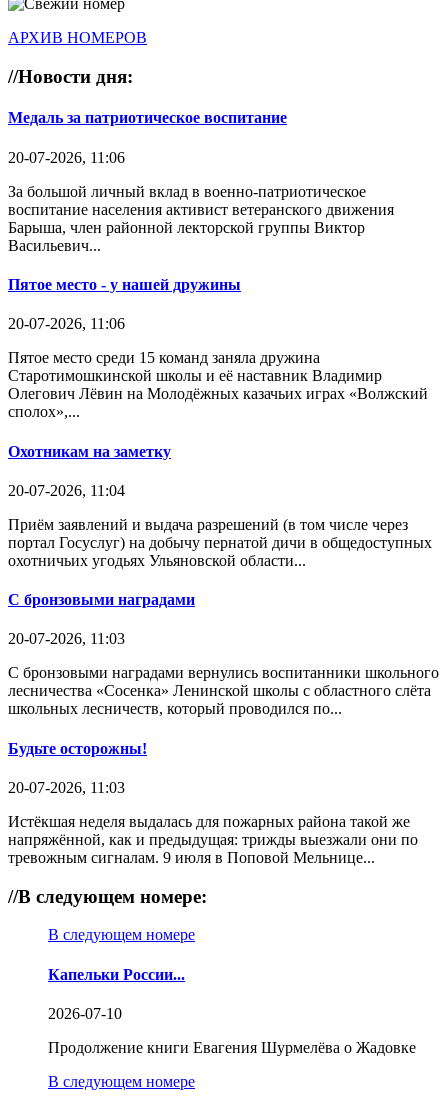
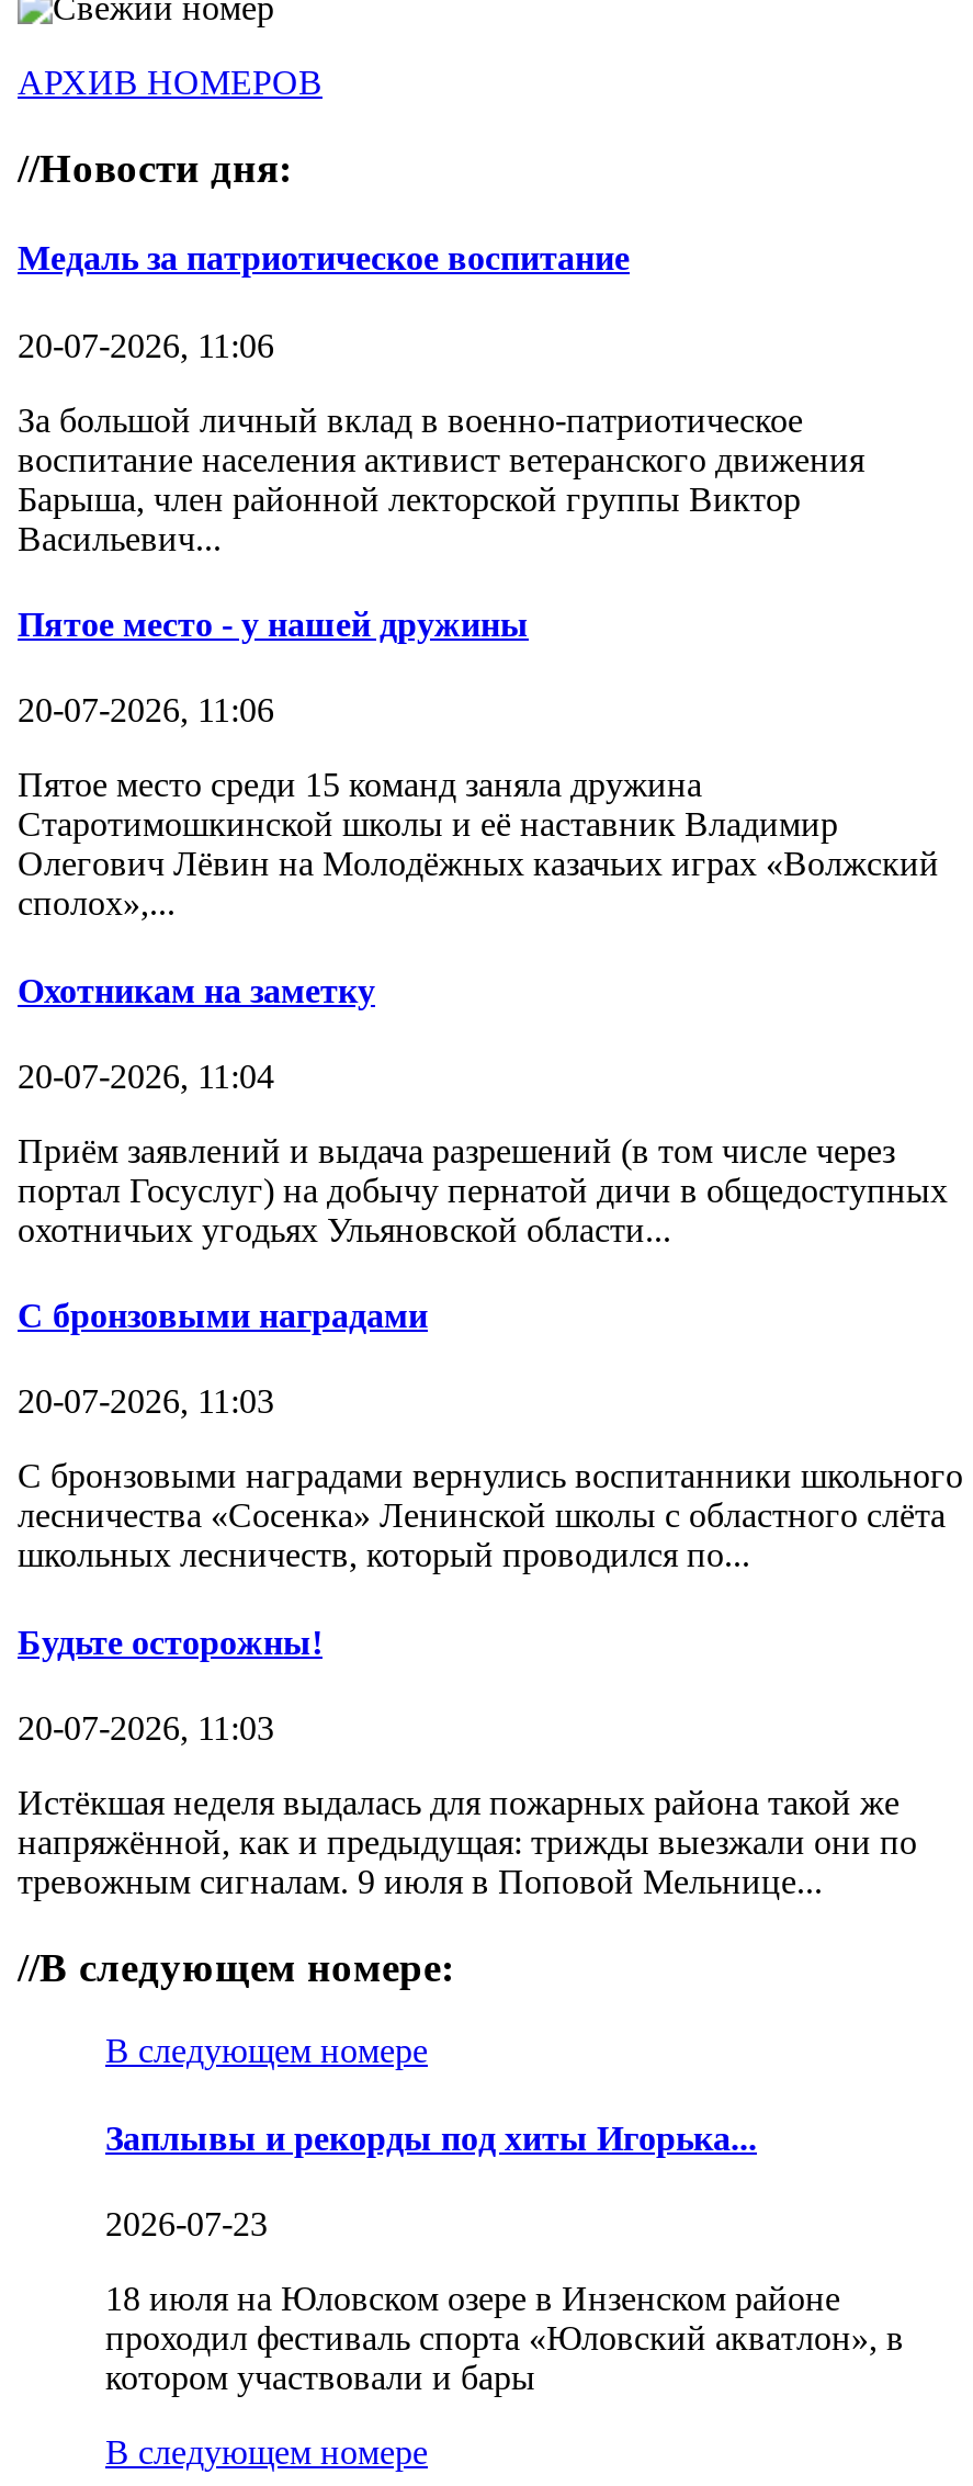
- Капельки России...
+ Заплывы и рекорды под хиты Игорька...

- 2026-07-10
+ 2026-07-23

- Продолжение книги Евагения Шурмелёва о Жадовке
+ 18 июля на Юловском озере в Инзенском районе
+ проходил фестиваль спорта «Юловский акватлон», в
+ котором участвовали и бары
